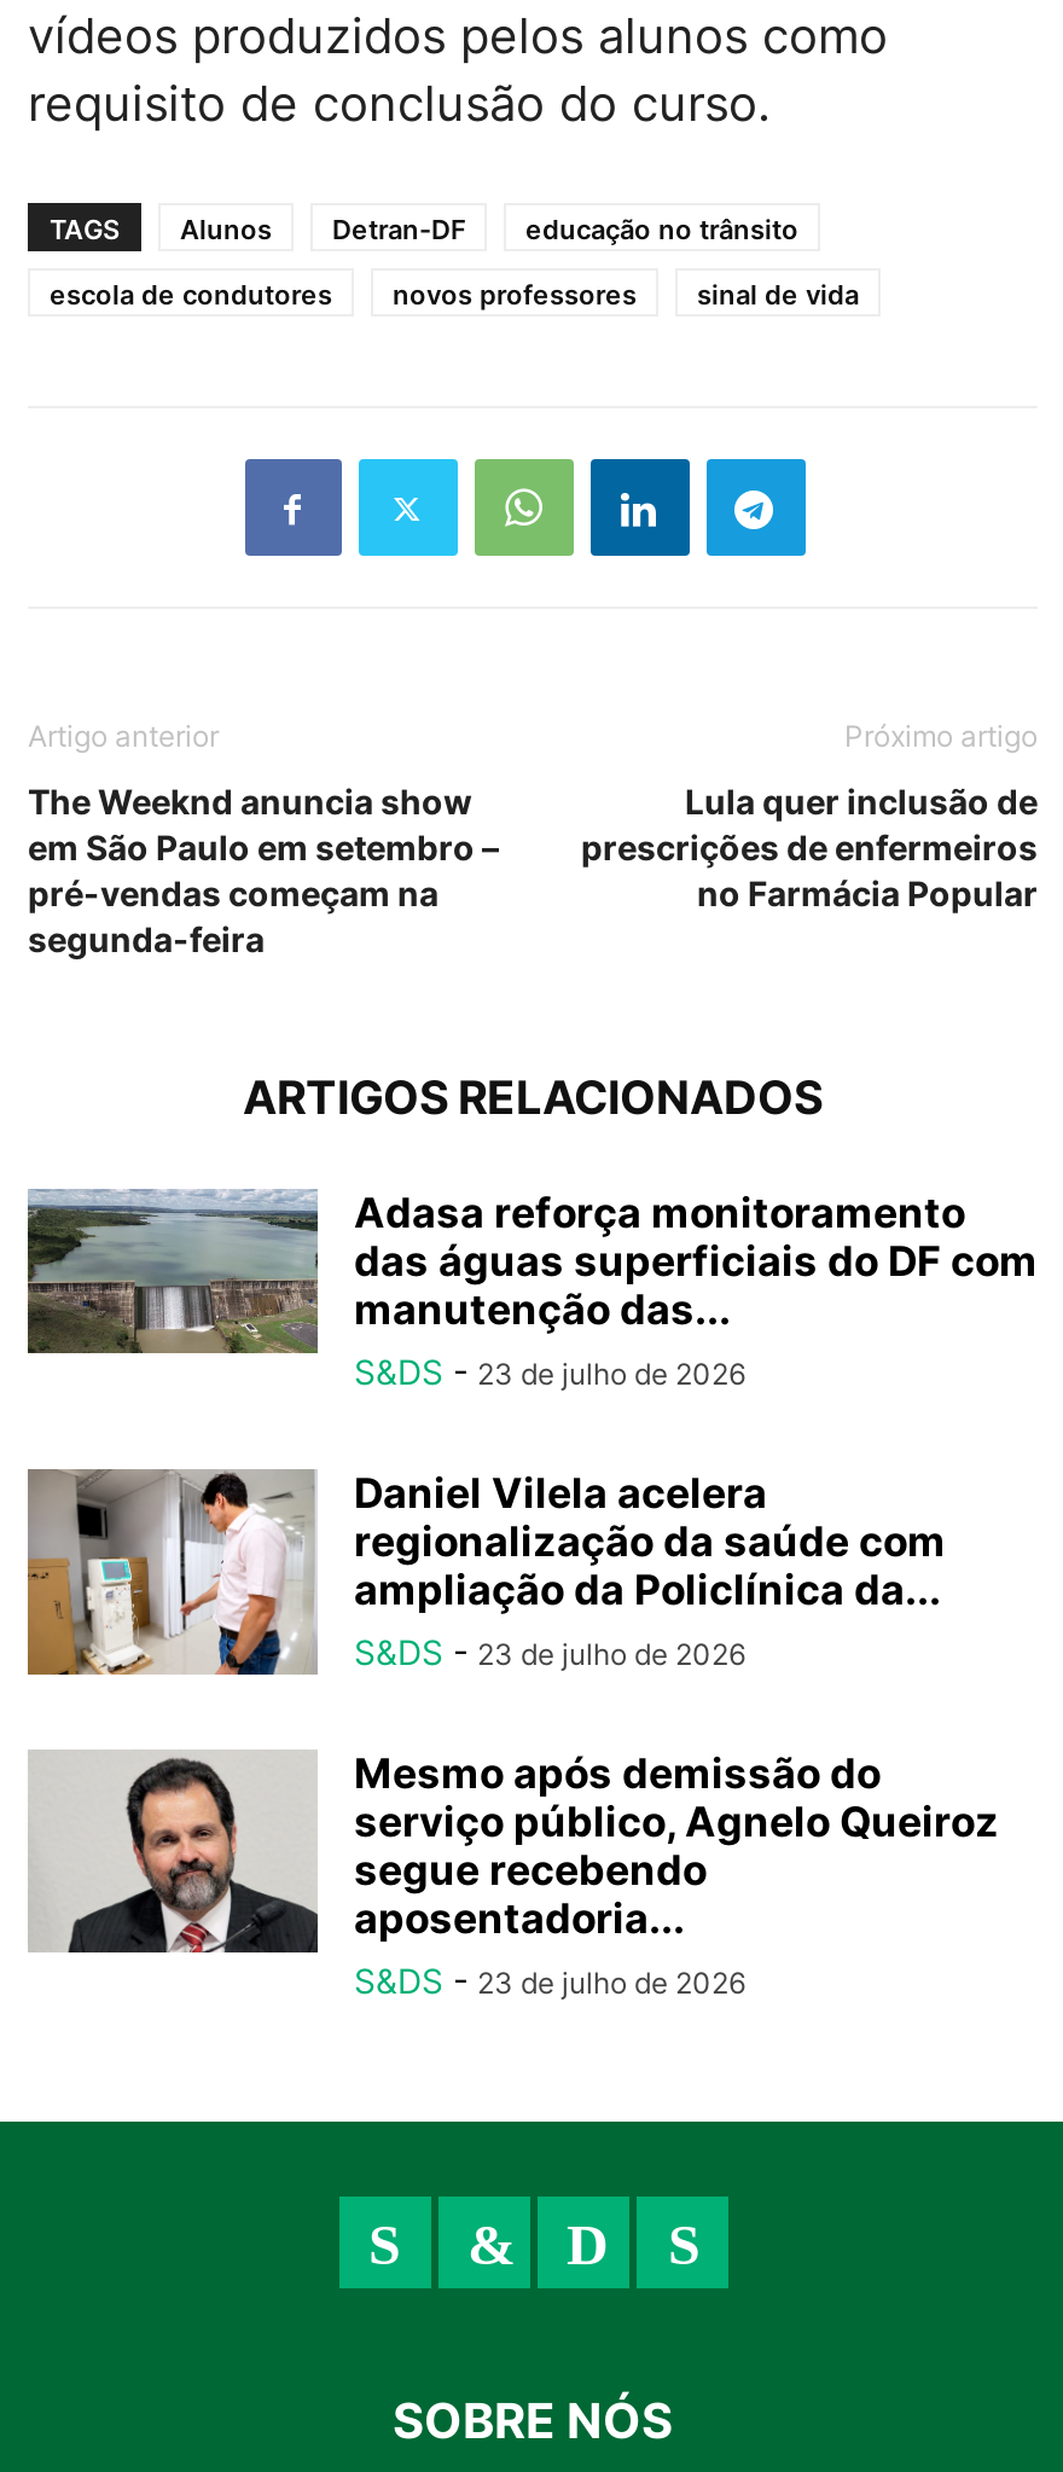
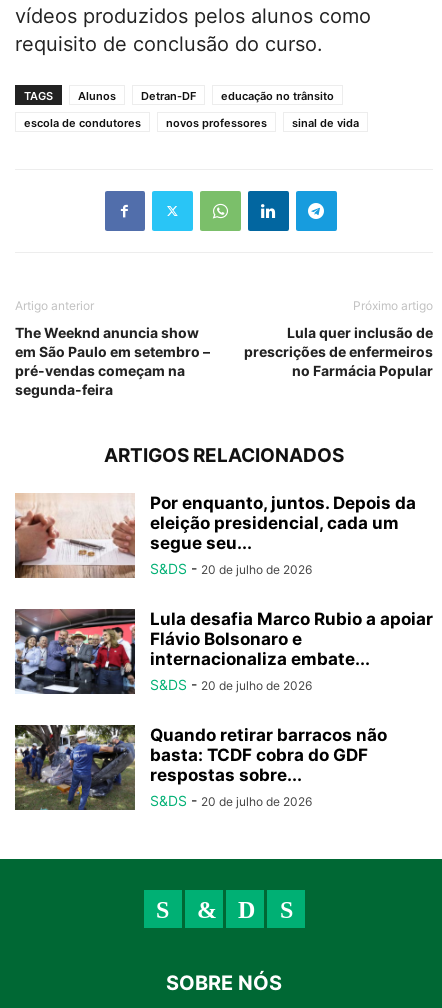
- [image]
- Adasa reforça monitoramento
- das águas superficiais do DF com
- manutenção das...
- S&DS - 23 de julho de 2026
+ [image]
+ Por enquanto, juntos. Depois da
+ eleição presidencial, cada um
+ segue seu...
+ S&DS - 20 de julho de 2026

- [image]
- Daniel Vilela acelera
- regionalização da saúde com
- ampliação da Policlínica da...
- S&DS - 23 de julho de 2026
+ [image]
+ Lula desafia Marco Rubio a apoiar
+ Flávio Bolsonaro e
+ internacionaliza embate...
+ S&DS - 20 de julho de 2026

- [image]
- Mesmo após demissão do
- serviço público, Agnelo Queiroz
- segue recebendo
- aposentadoria...
- S&DS - 23 de julho de 2026
+ [image]
+ Quando retirar barracos não
+ basta: TCDF cobra do GDF
+ respostas sobre...
+ S&DS - 20 de julho de 2026
